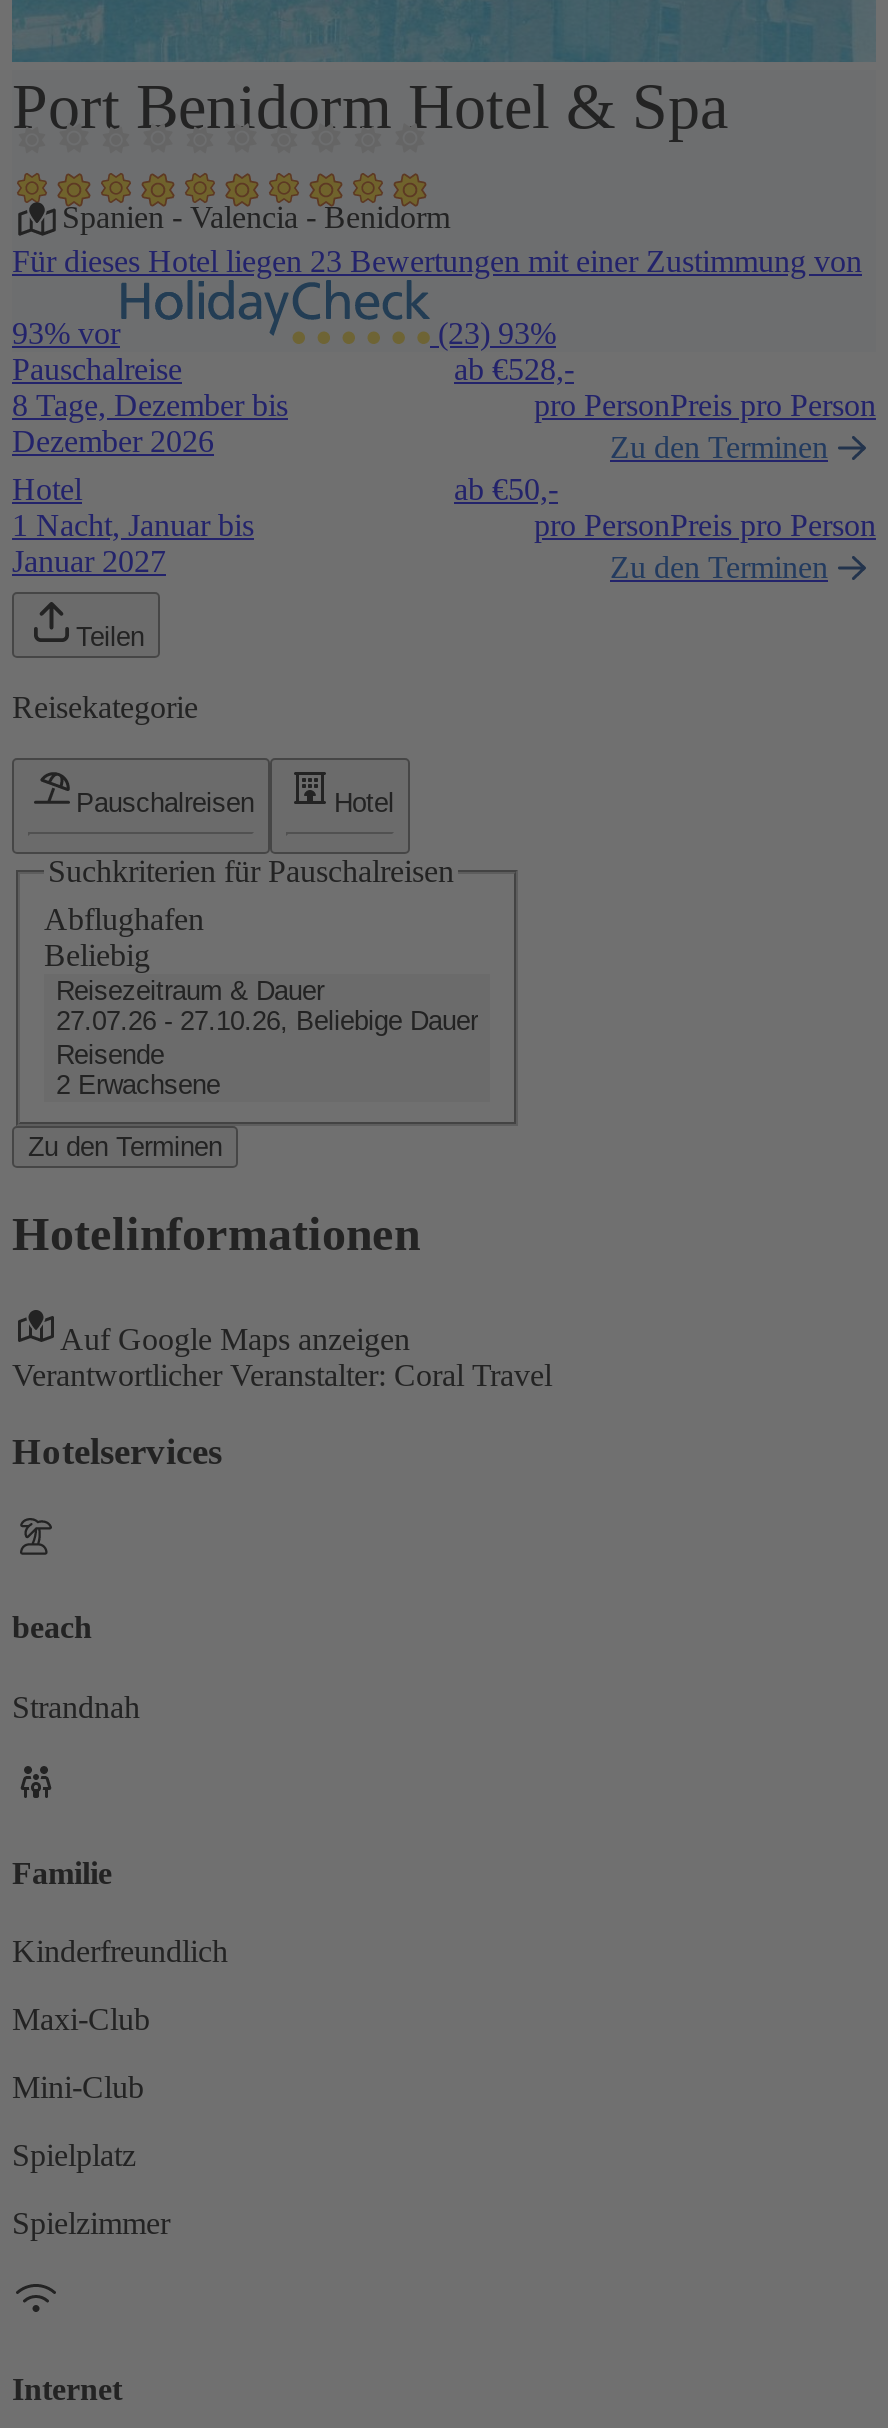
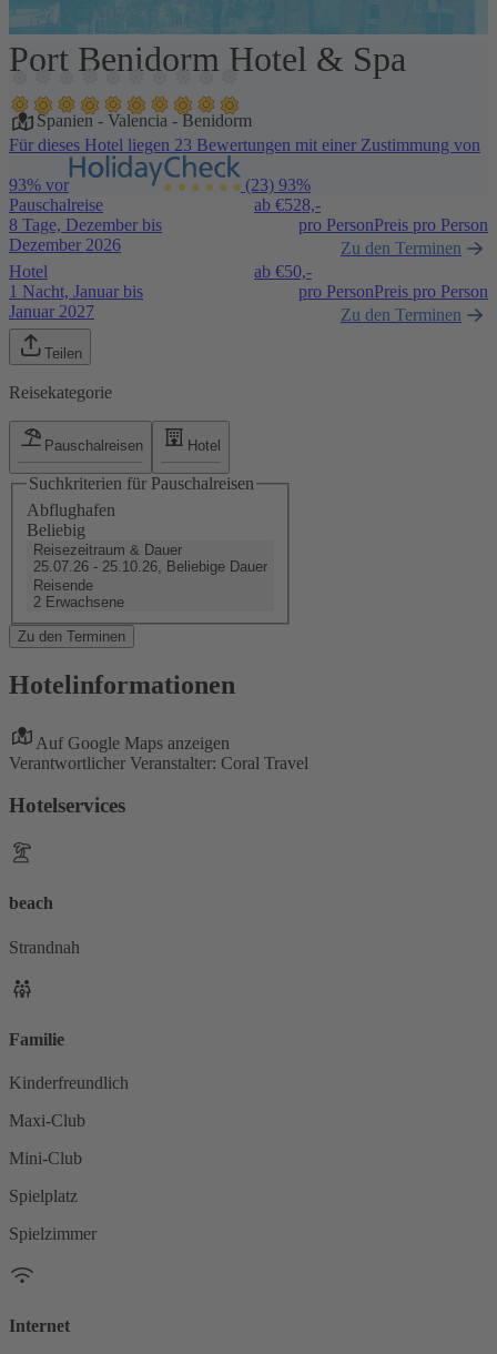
- 27.07.26 - 27.10.26, Beliebige Dauer
+ 25.07.26 - 25.10.26, Beliebige Dauer
